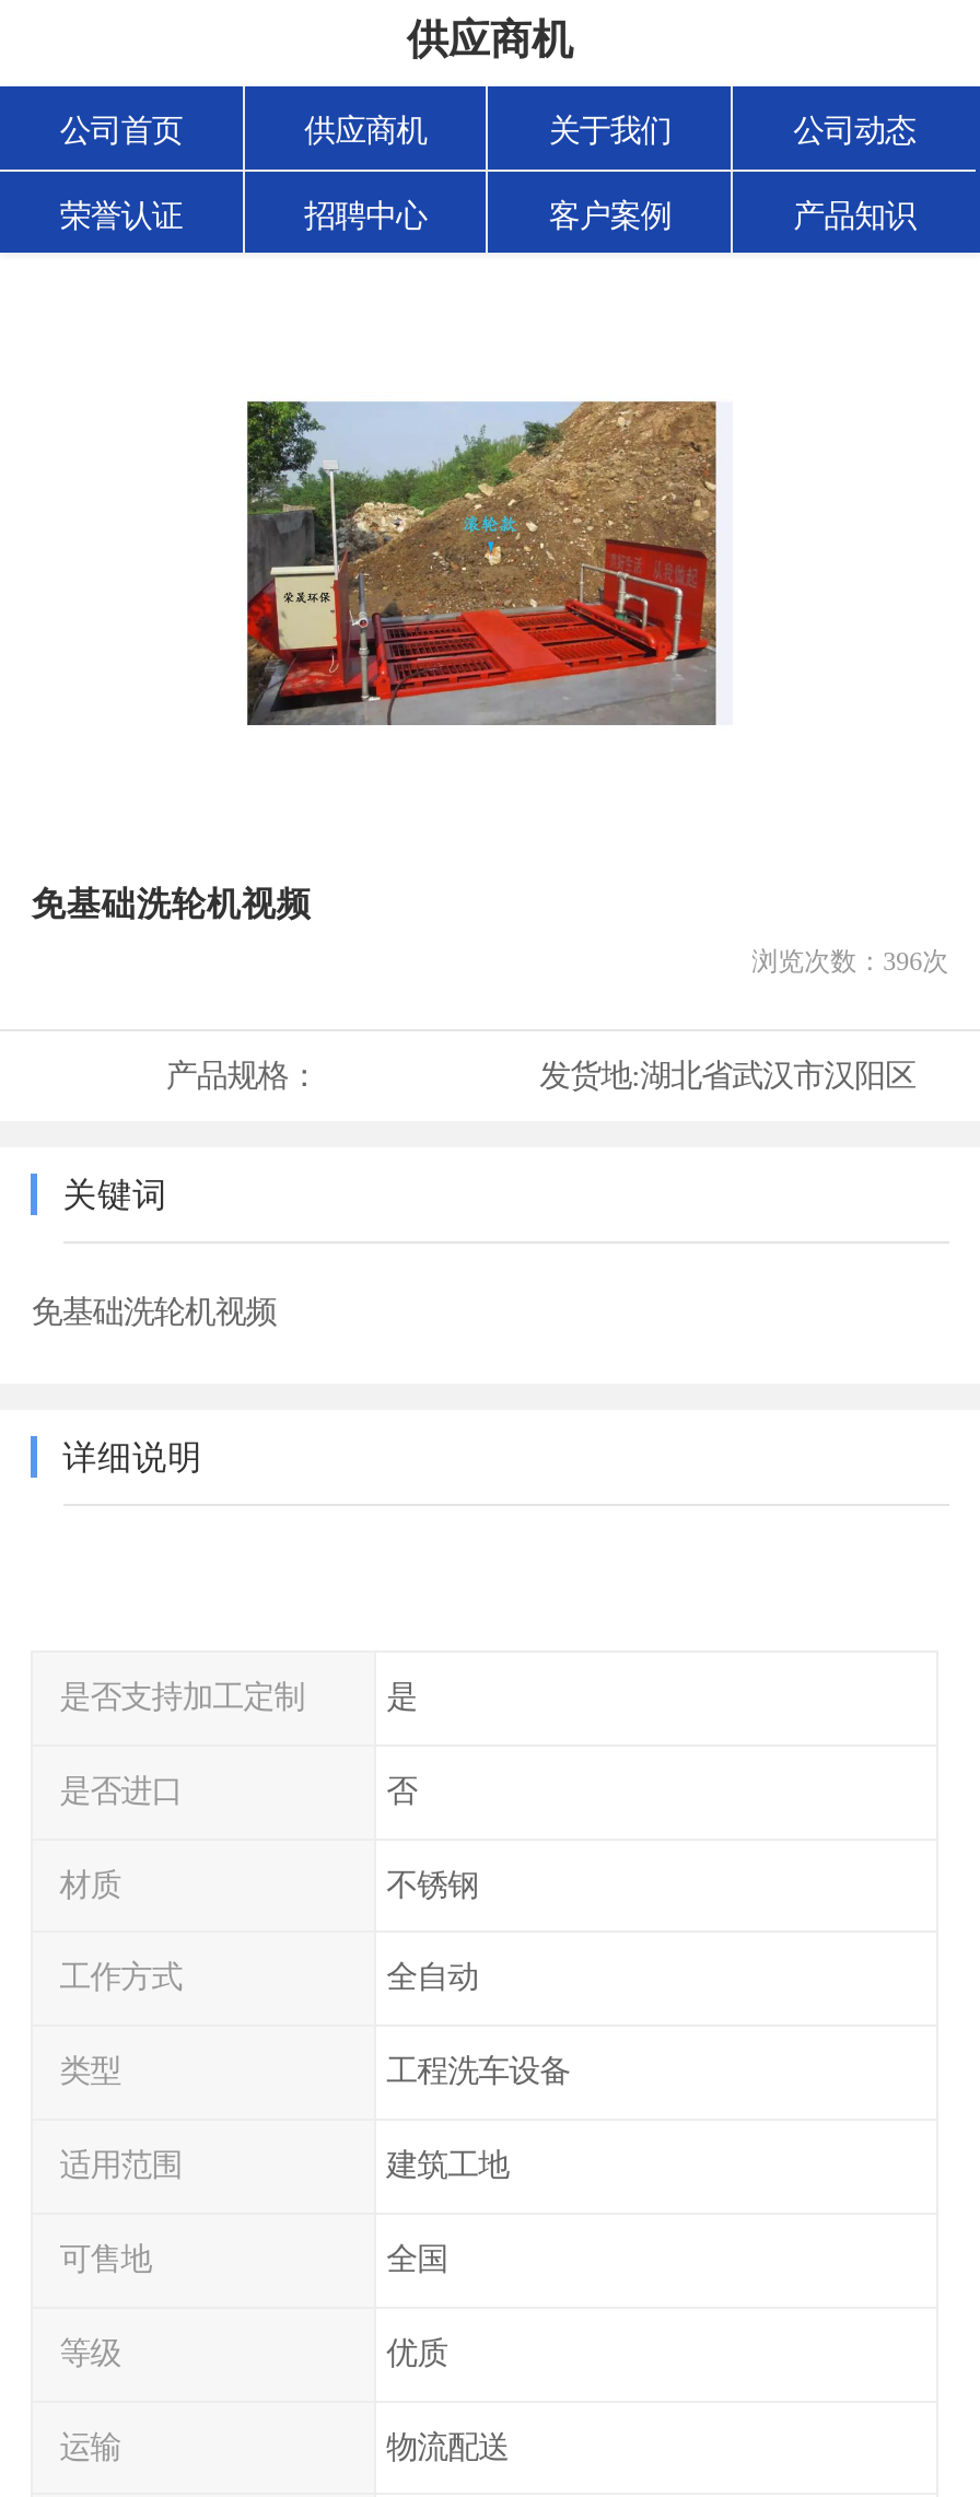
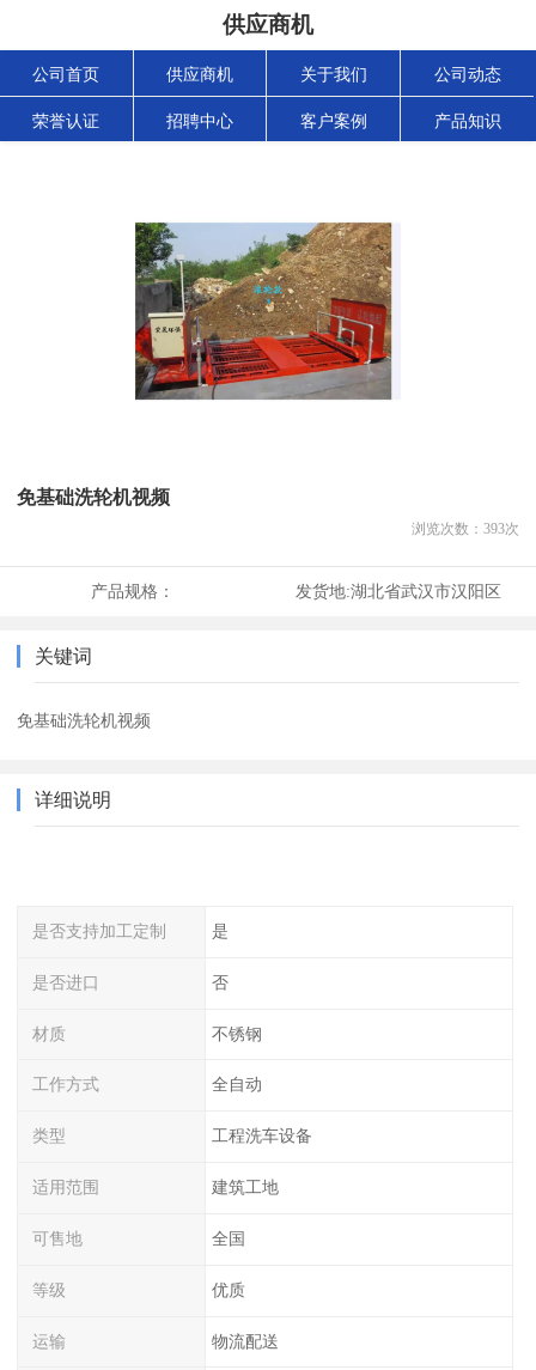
- 浏览次数：396次
+ 浏览次数：393次
